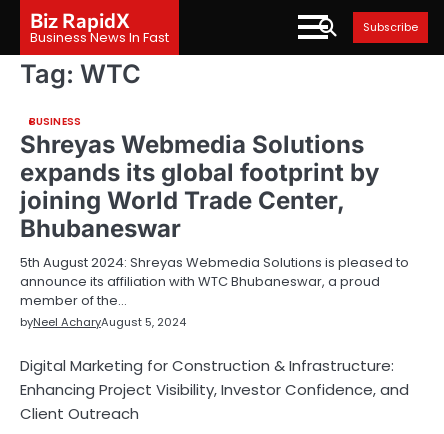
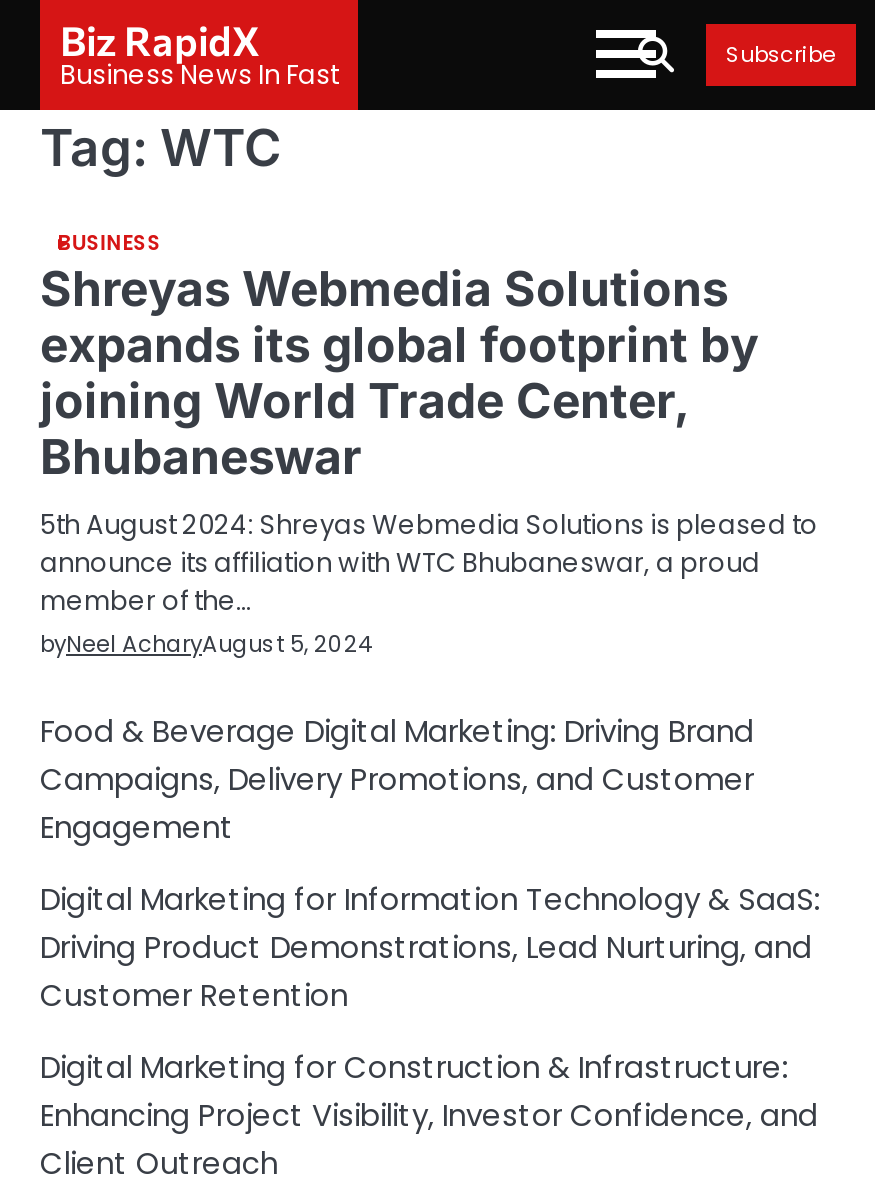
+ Food & Beverage Digital Marketing: Driving Brand
+ Campaigns, Delivery Promotions, and Customer
+ Engagement
+ Digital Marketing for Information Technology & SaaS:
+ Driving Product Demonstrations, Lead Nurturing, and
+ Customer Retention
